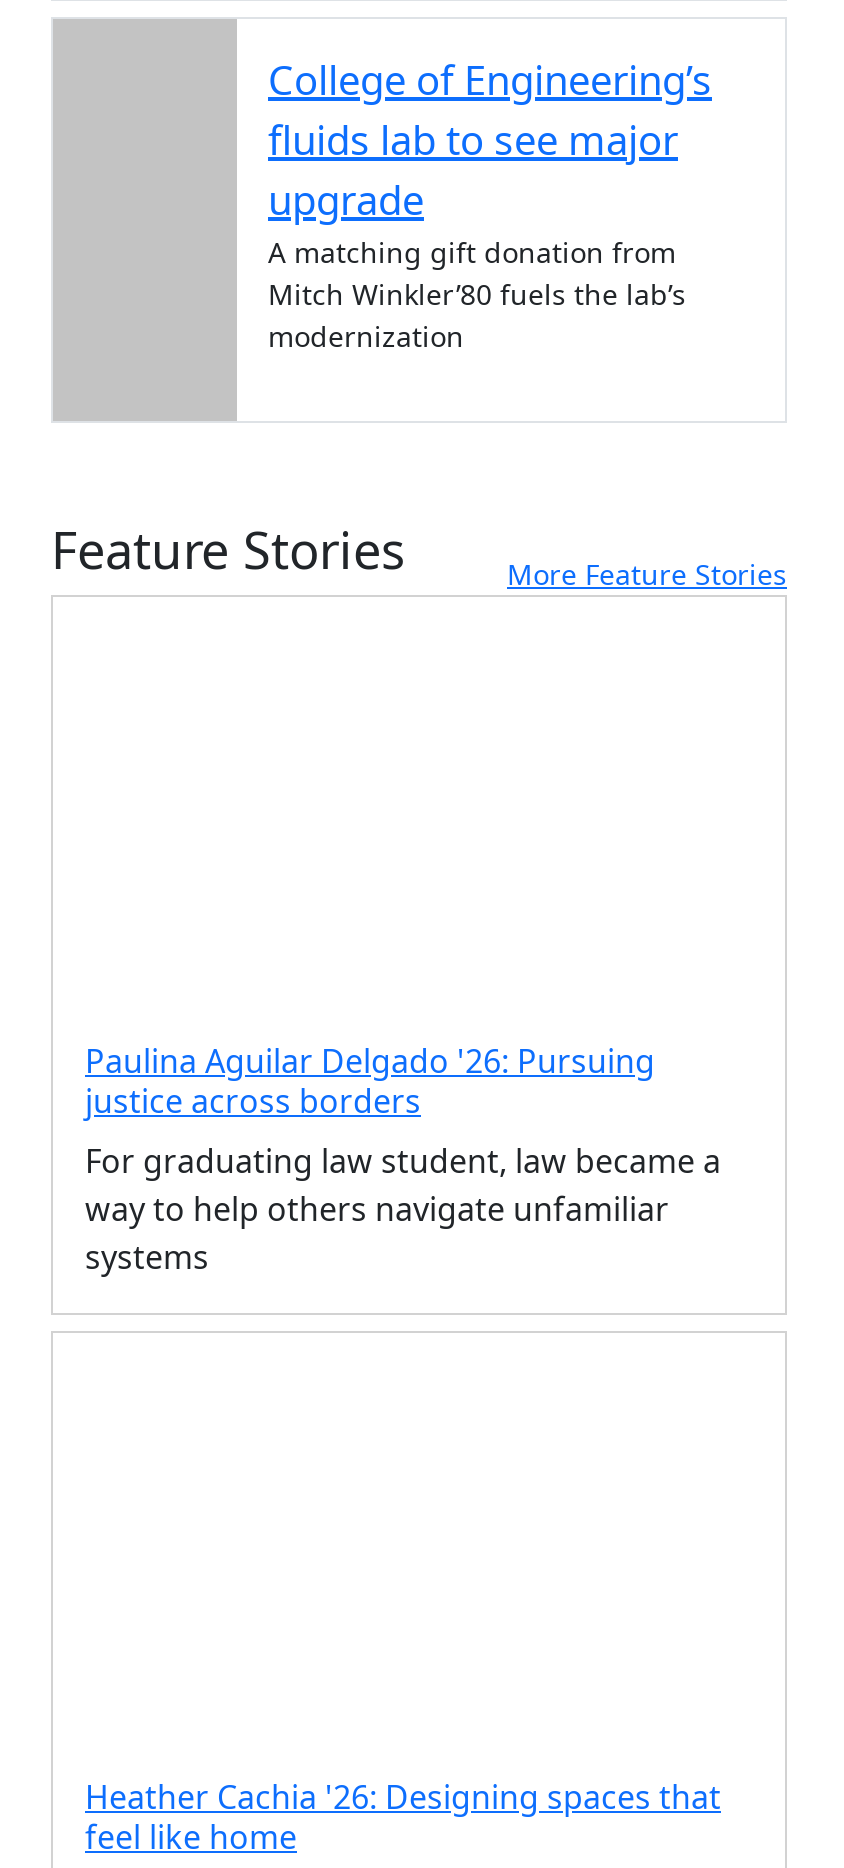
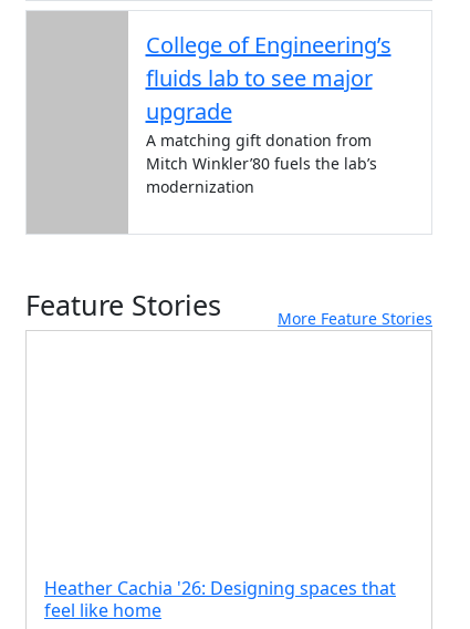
- Paulina Aguilar Delgado '26: Pursuing
- justice across borders
- For graduating law student, law became a
- way to help others navigate unfamiliar
- systems
